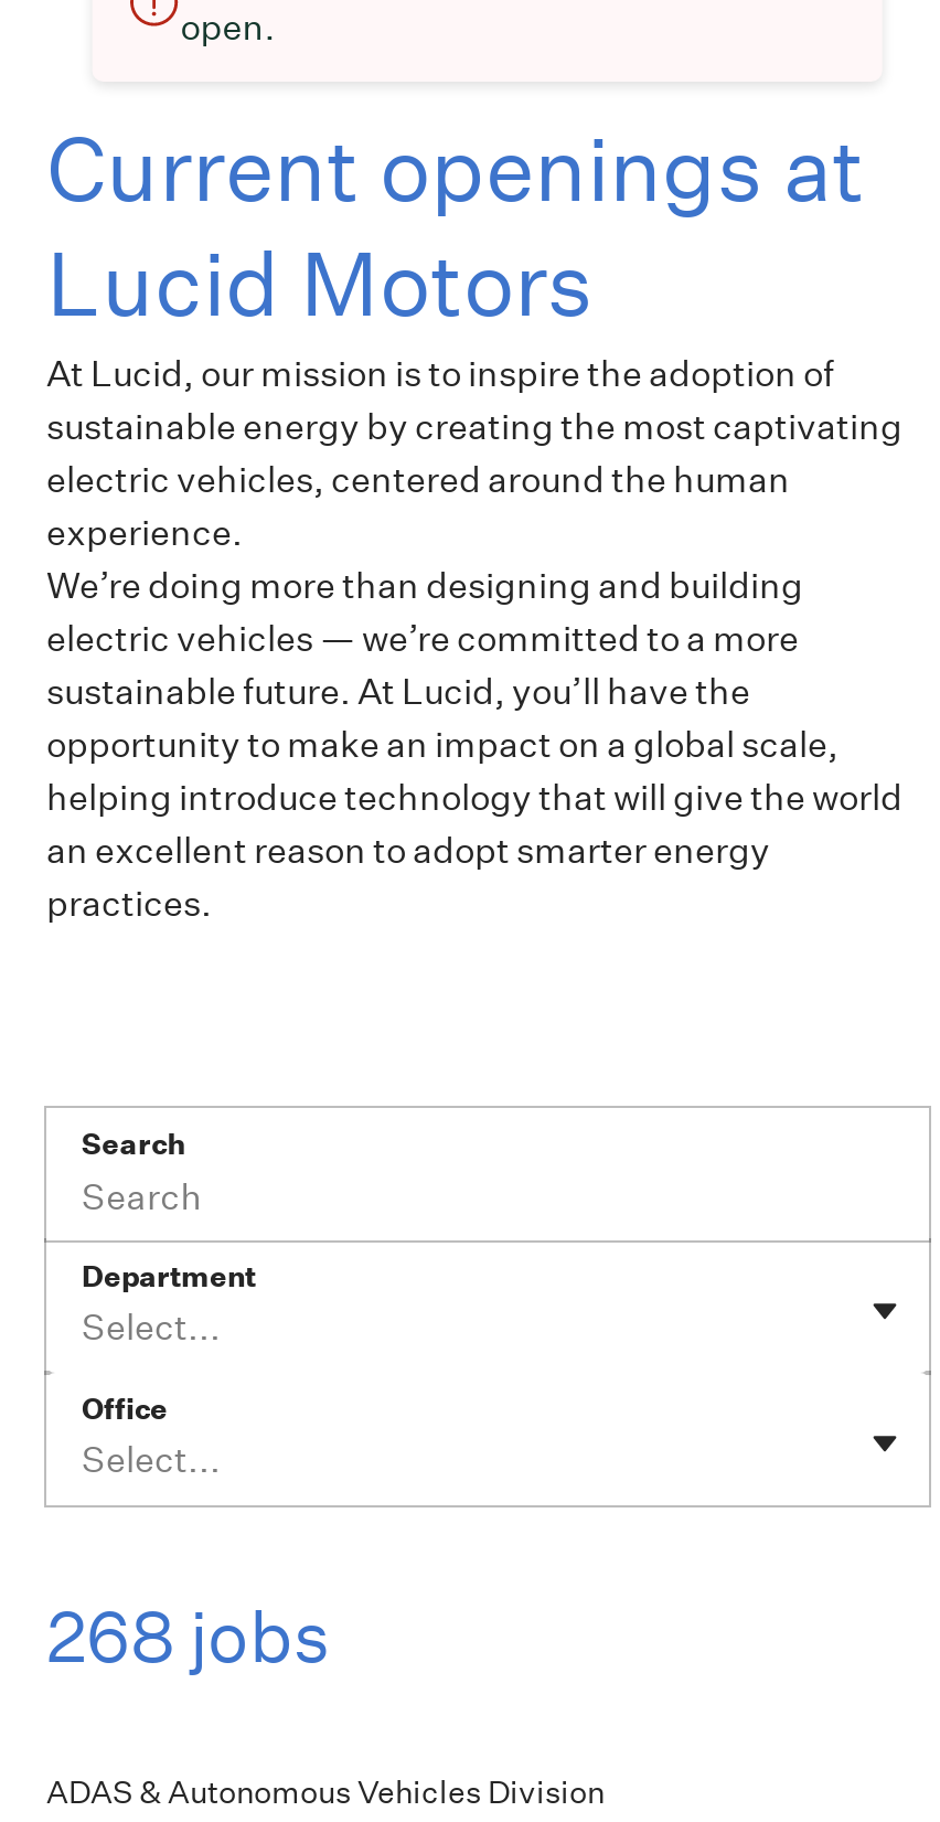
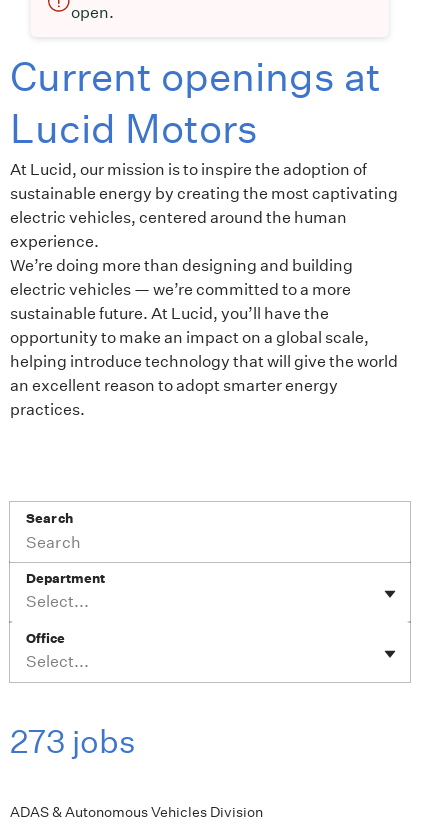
- 268 jobs
+ 273 jobs
